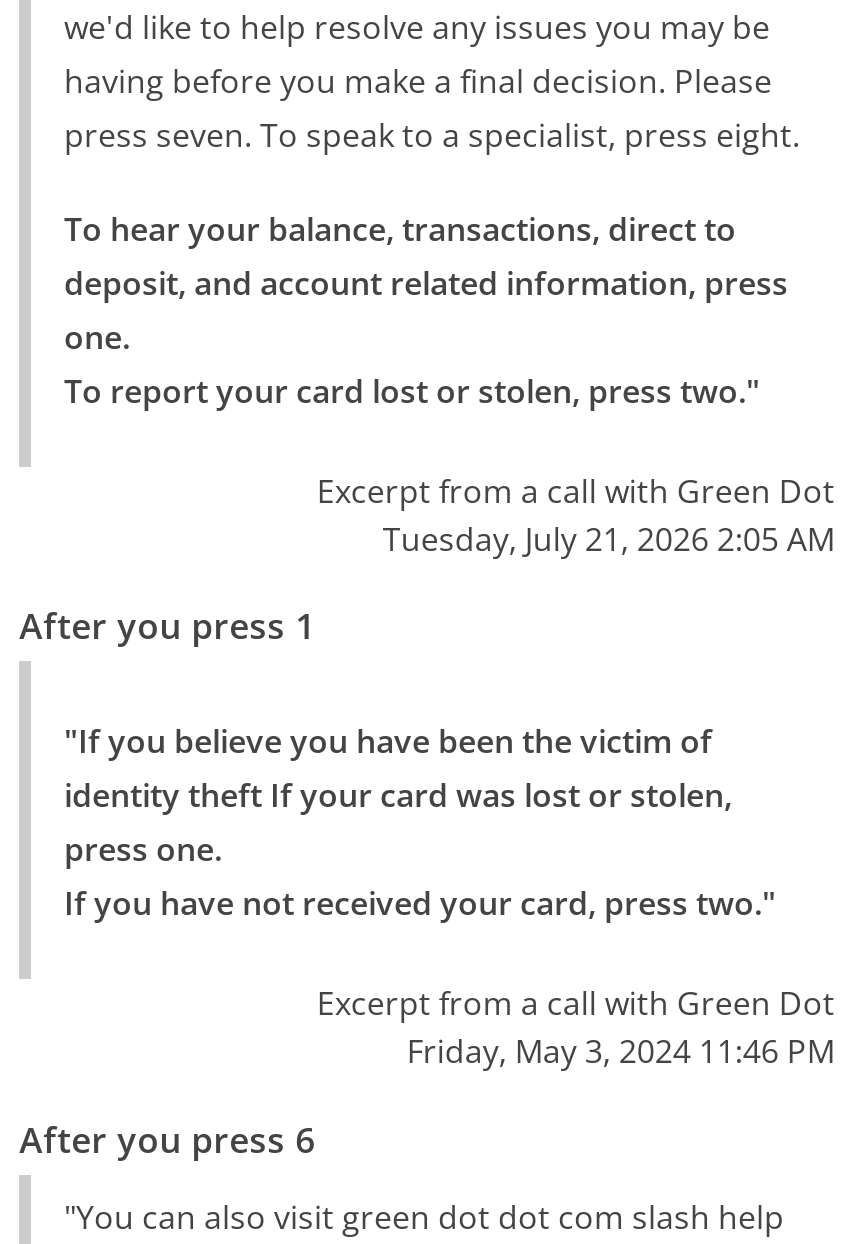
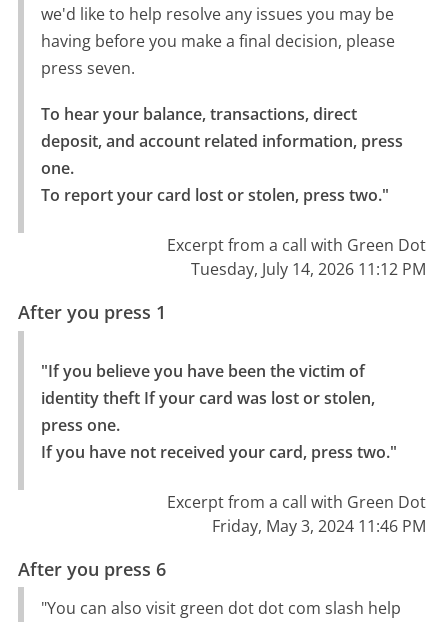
- having before you make a final decision. Please
- press seven. To speak to a specialist, press eight.
+ having before you make a final decision, please
+ press seven.

- To hear your balance, transactions, direct to
+ To hear your balance, transactions, direct

- Tuesday, July 21, 2026 2:05 AM
+ Tuesday, July 14, 2026 11:12 PM
